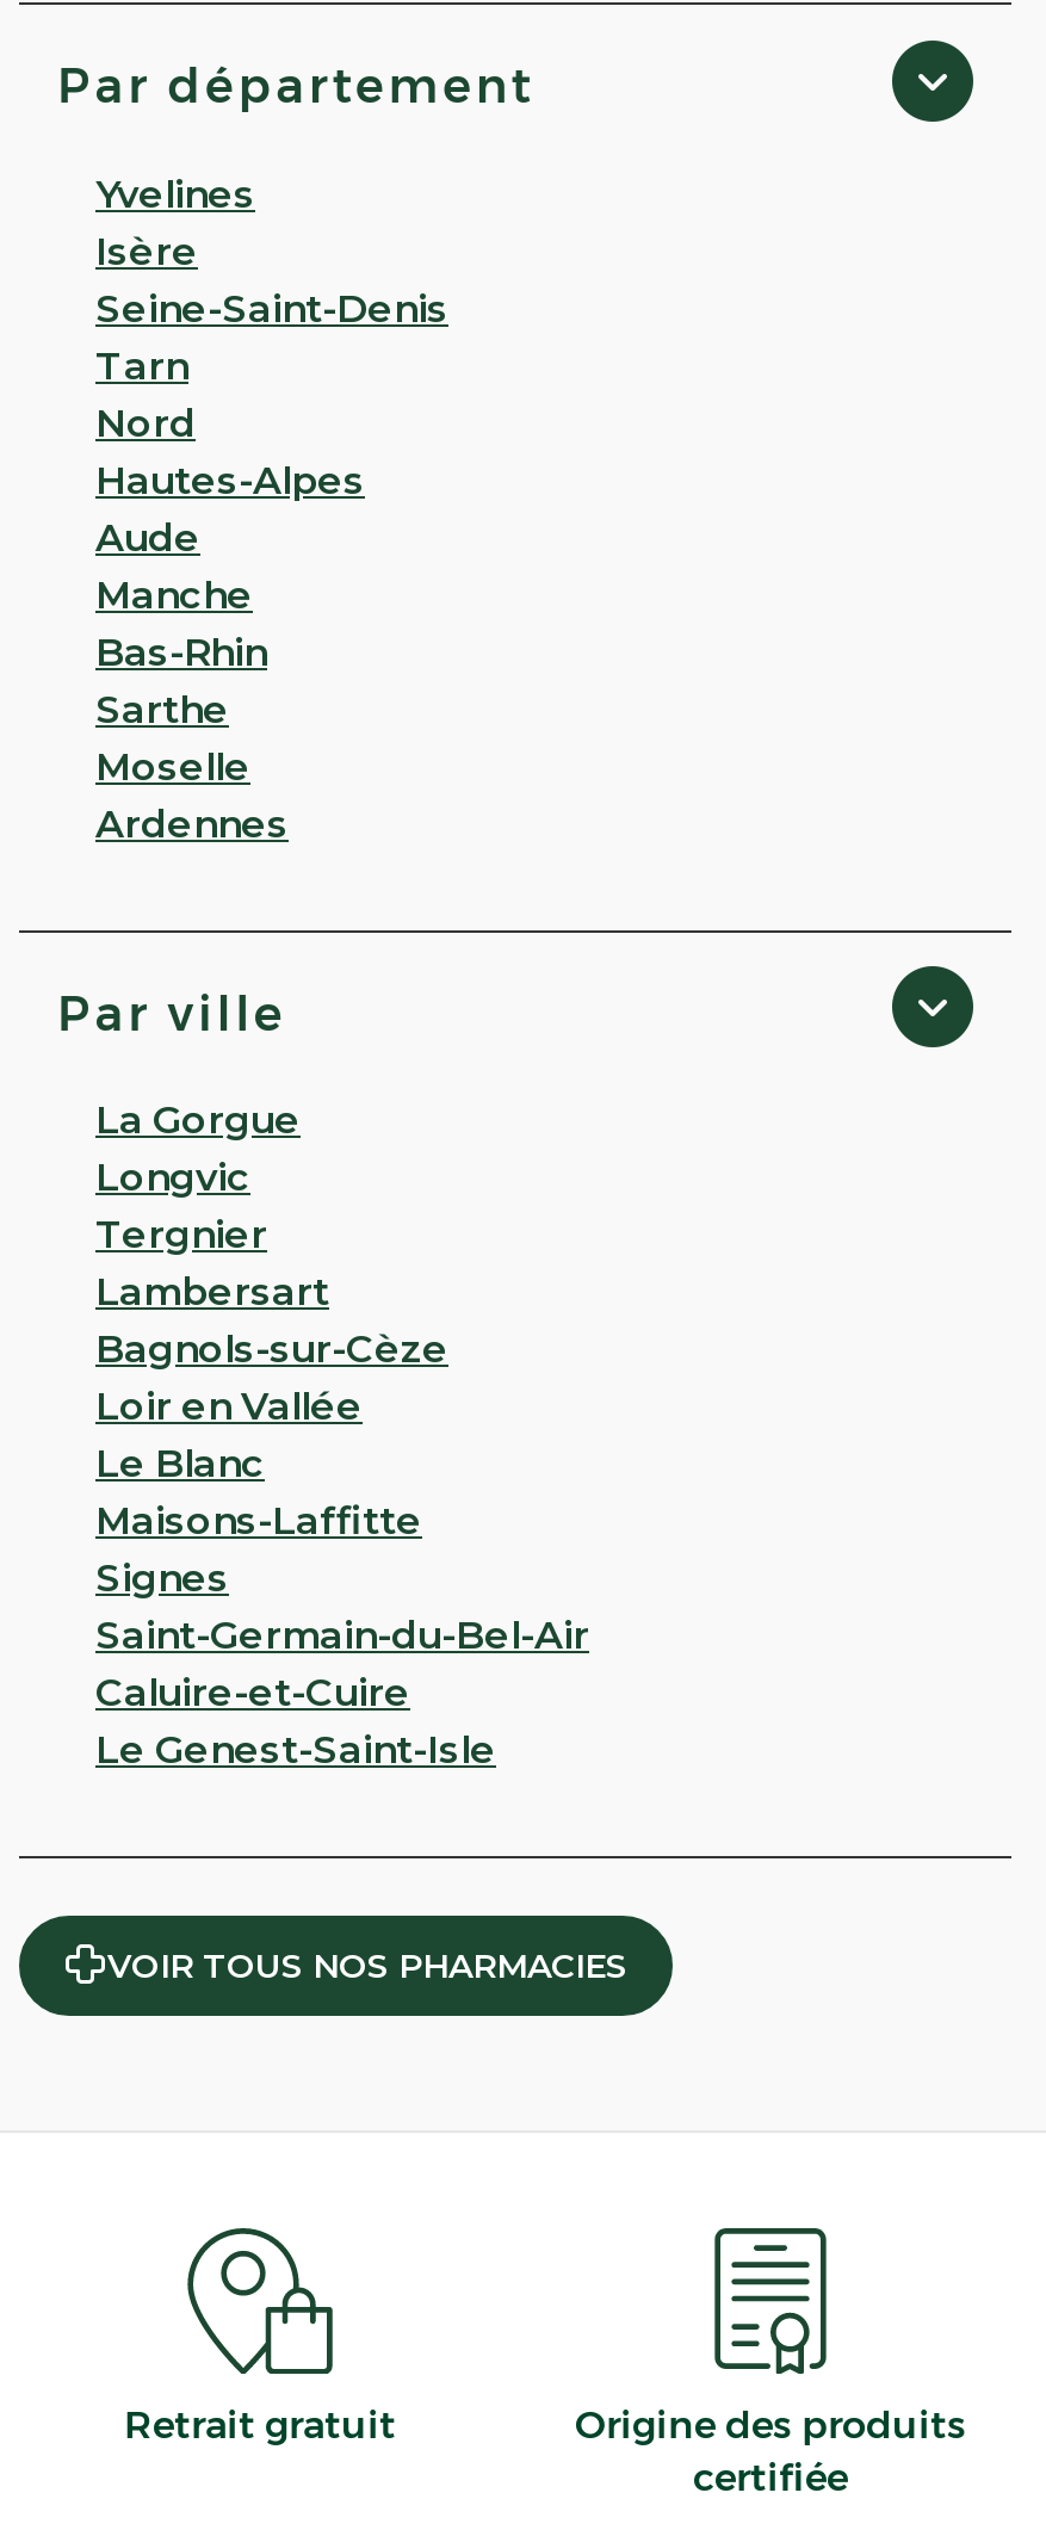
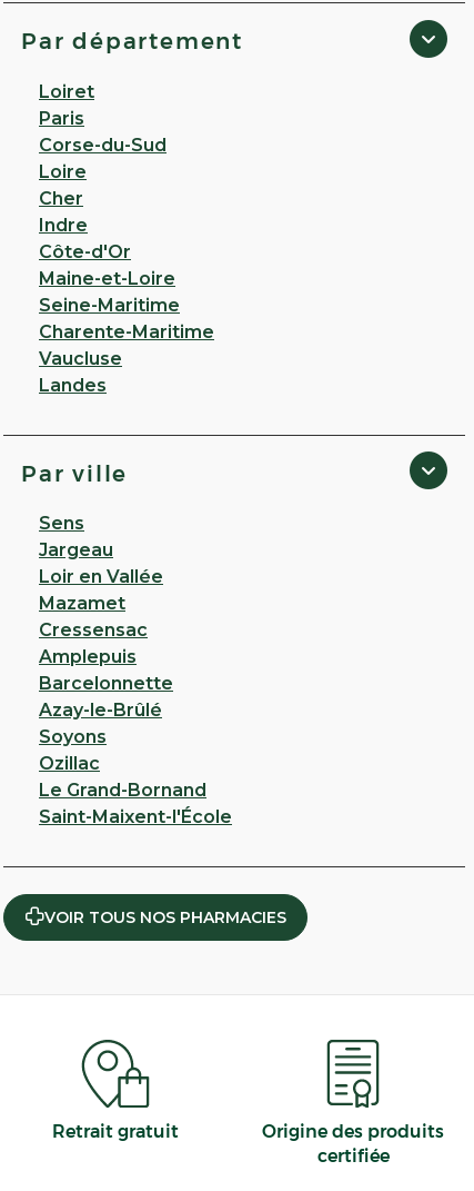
- Yvelines
- Isère
- Seine-Saint-Denis
- Tarn
- Nord
- Hautes-Alpes
- Aude
- Manche
- Bas-Rhin
- Sarthe
- Moselle
- Ardennes
+ Loiret
+ Paris
+ Corse-du-Sud
+ Loire
+ Cher
+ Indre
+ Côte-d'Or
+ Maine-et-Loire
+ Seine-Maritime
+ Charente-Maritime
+ Vaucluse
+ Landes

- La Gorgue
- Longvic
- Tergnier
- Lambersart
- Bagnols-sur-Cèze
+ Sens
+ Jargeau

moved up: Loir en Vallée

- Le Blanc
- Maisons-Laffitte
- Signes
- Saint-Germain-du-Bel-Air
- Caluire-et-Cuire
- Le Genest-Saint-Isle
+ Mazamet
+ Cressensac
+ Amplepuis
+ Barcelonnette
+ Azay-le-Brûlé
+ Soyons
+ Ozillac
+ Le Grand-Bornand
+ Saint-Maixent-l'École
